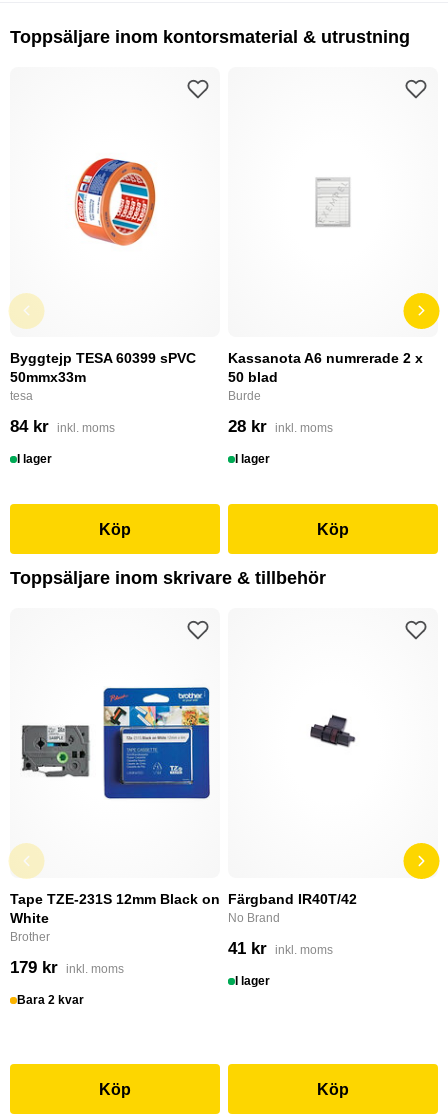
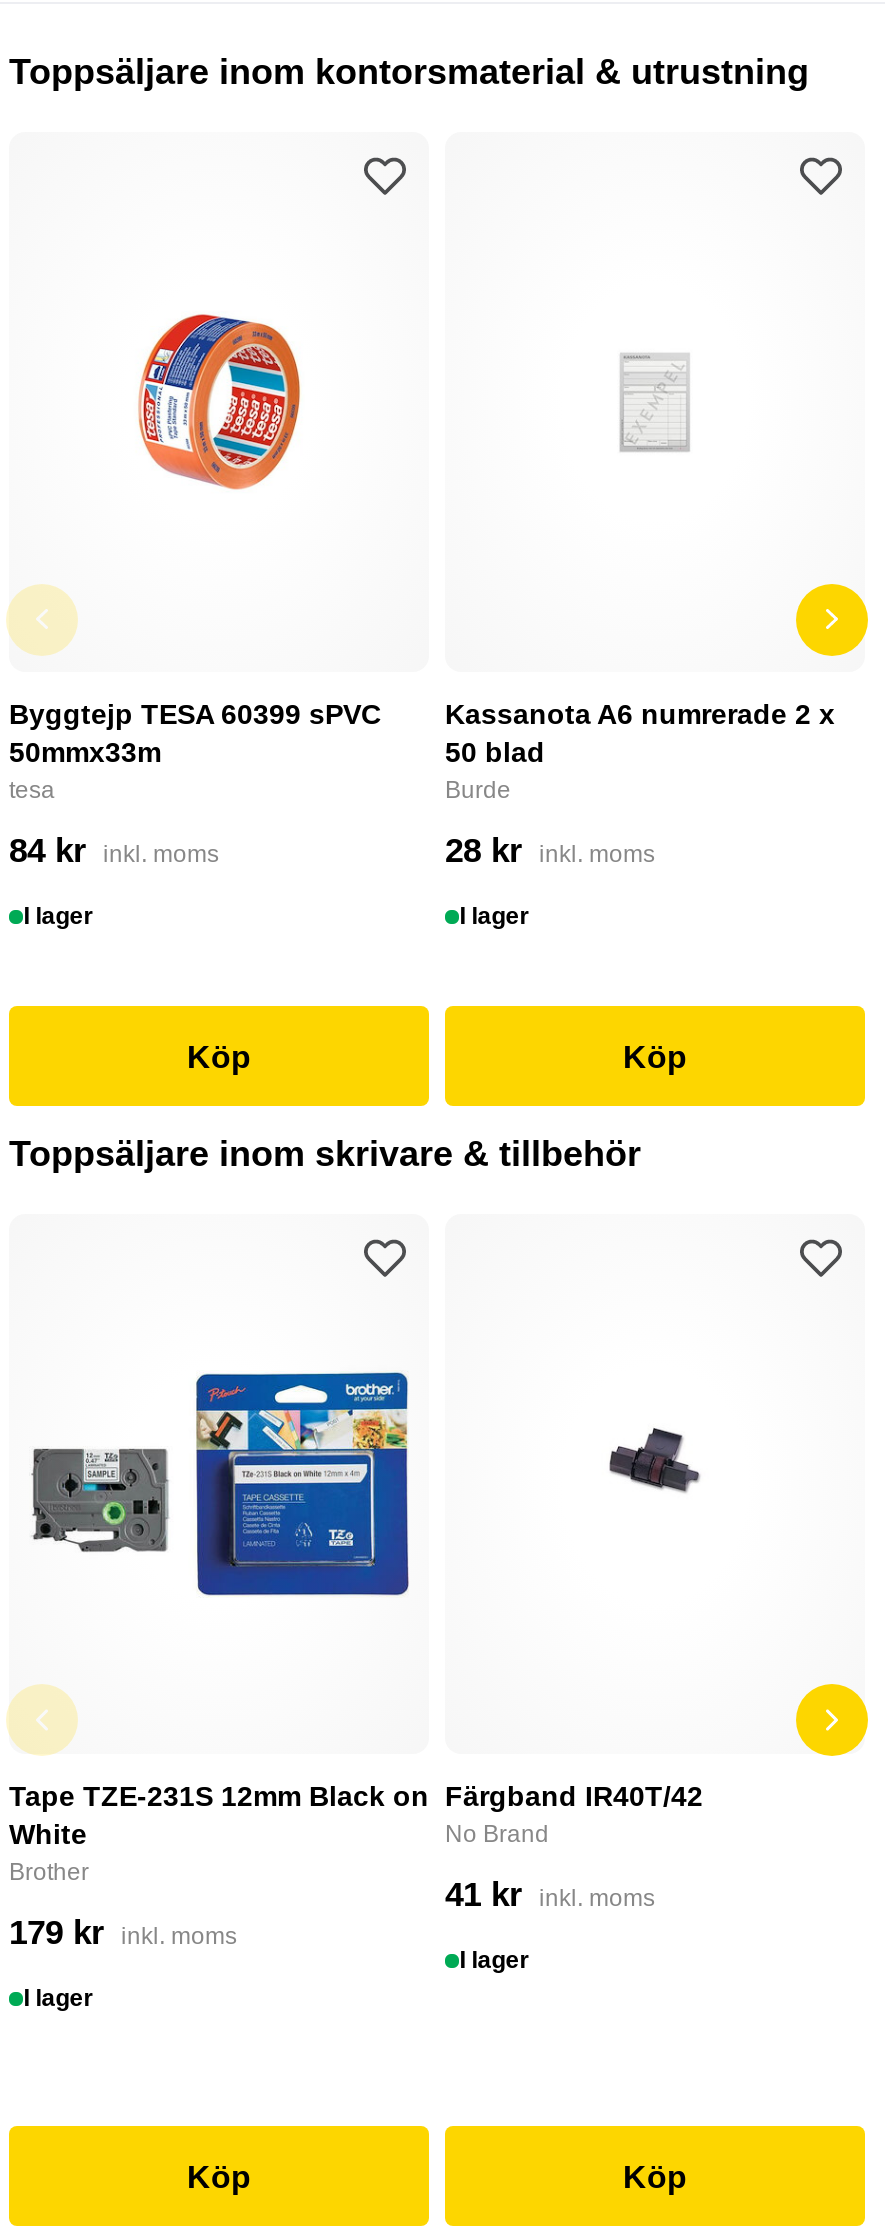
- Bara 2 kvar
+ I lager
